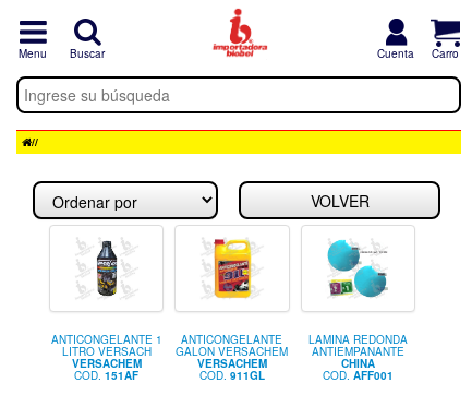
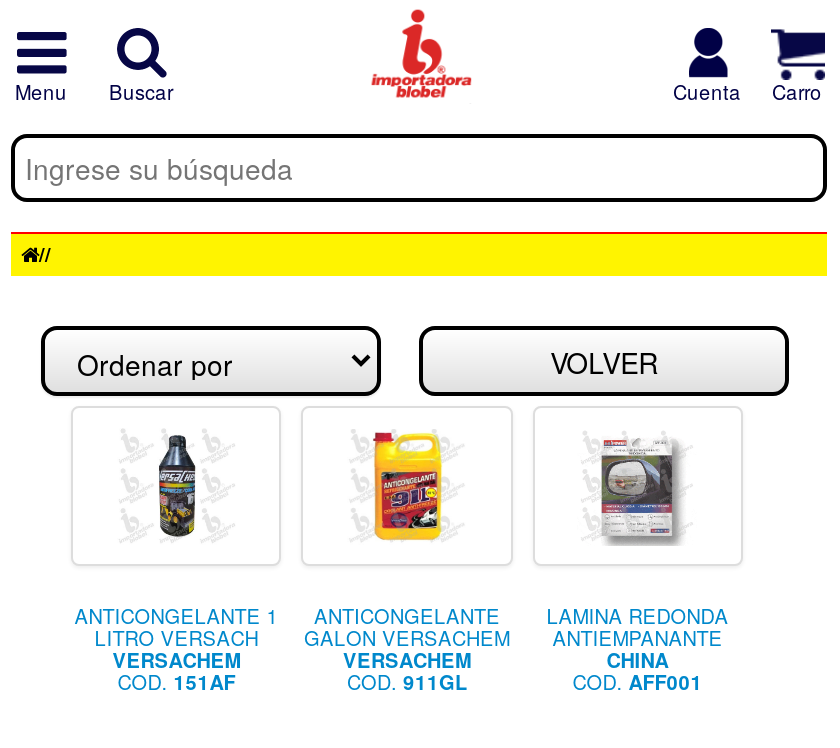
- [image]
+ [image]
